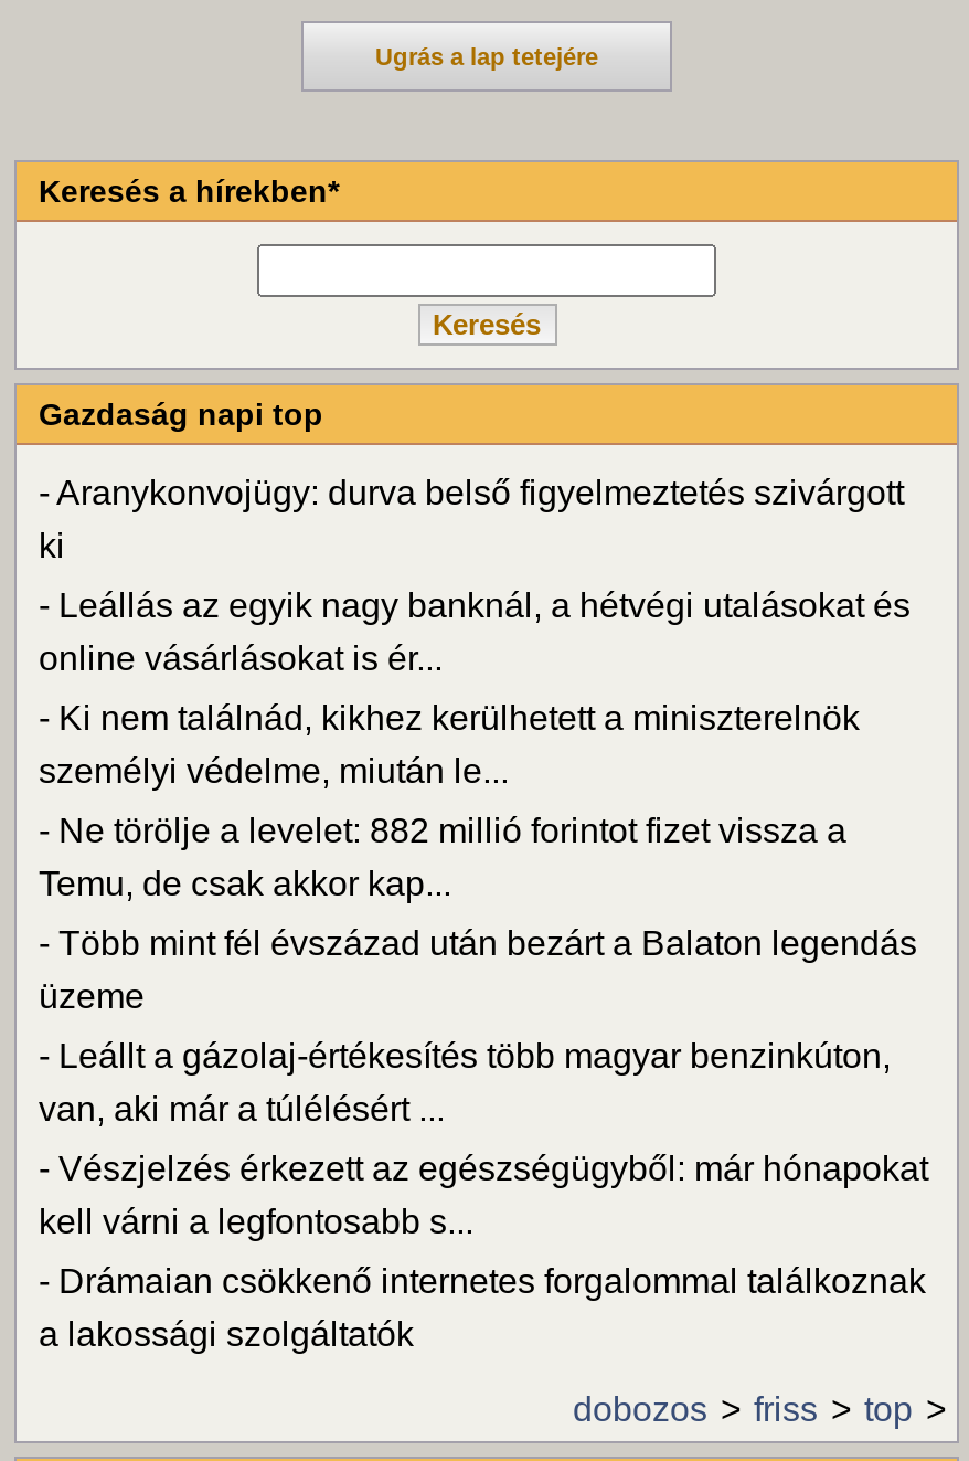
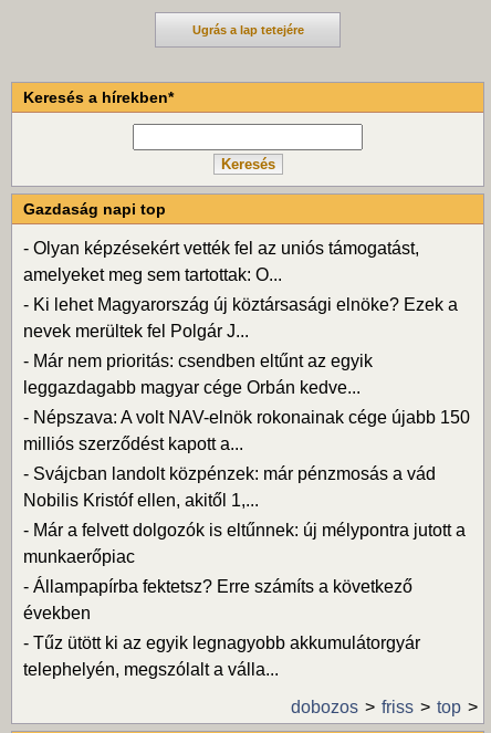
- - Aranykonvojügy: durva belső figyelmeztetés szivárgott
- ki
+ - Olyan képzésekért vették fel az uniós támogatást,
+ amelyeket meg sem tartottak: O...

- - Leállás az egyik nagy banknál, a hétvégi utalásokat és
- online vásárlásokat is ér...
+ - Ki lehet Magyarország új köztársasági elnöke? Ezek a
+ nevek merültek fel Polgár J...

- - Ki nem találnád, kikhez kerülhetett a miniszterelnök
- személyi védelme, miután le...
+ - Már nem prioritás: csendben eltűnt az egyik
+ leggazdagabb magyar cége Orbán kedve...

- - Ne törölje a levelet: 882 millió forintot fizet vissza a
- Temu, de csak akkor kap...
+ - Népszava: A volt NAV-elnök rokonainak cége újabb 150
+ milliós szerződést kapott a...

- - Több mint fél évszázad után bezárt a Balaton legendás
- üzeme
+ - Svájcban landolt közpénzek: már pénzmosás a vád
+ Nobilis Kristóf ellen, akitől 1,...

- - Leállt a gázolaj-értékesítés több magyar benzinkúton,
- van, aki már a túlélésért ...
+ - Már a felvett dolgozók is eltűnnek: új mélypontra jutott a
+ munkaerőpiac

- - Vészjelzés érkezett az egészségügyből: már hónapokat
- kell várni a legfontosabb s...
+ - Állampapírba fektetsz? Erre számíts a következő
+ években

- - Drámaian csökkenő internetes forgalommal találkoznak
- a lakossági szolgáltatók
+ - Tűz ütött ki az egyik legnagyobb akkumulátorgyár
+ telephelyén, megszólalt a válla...
